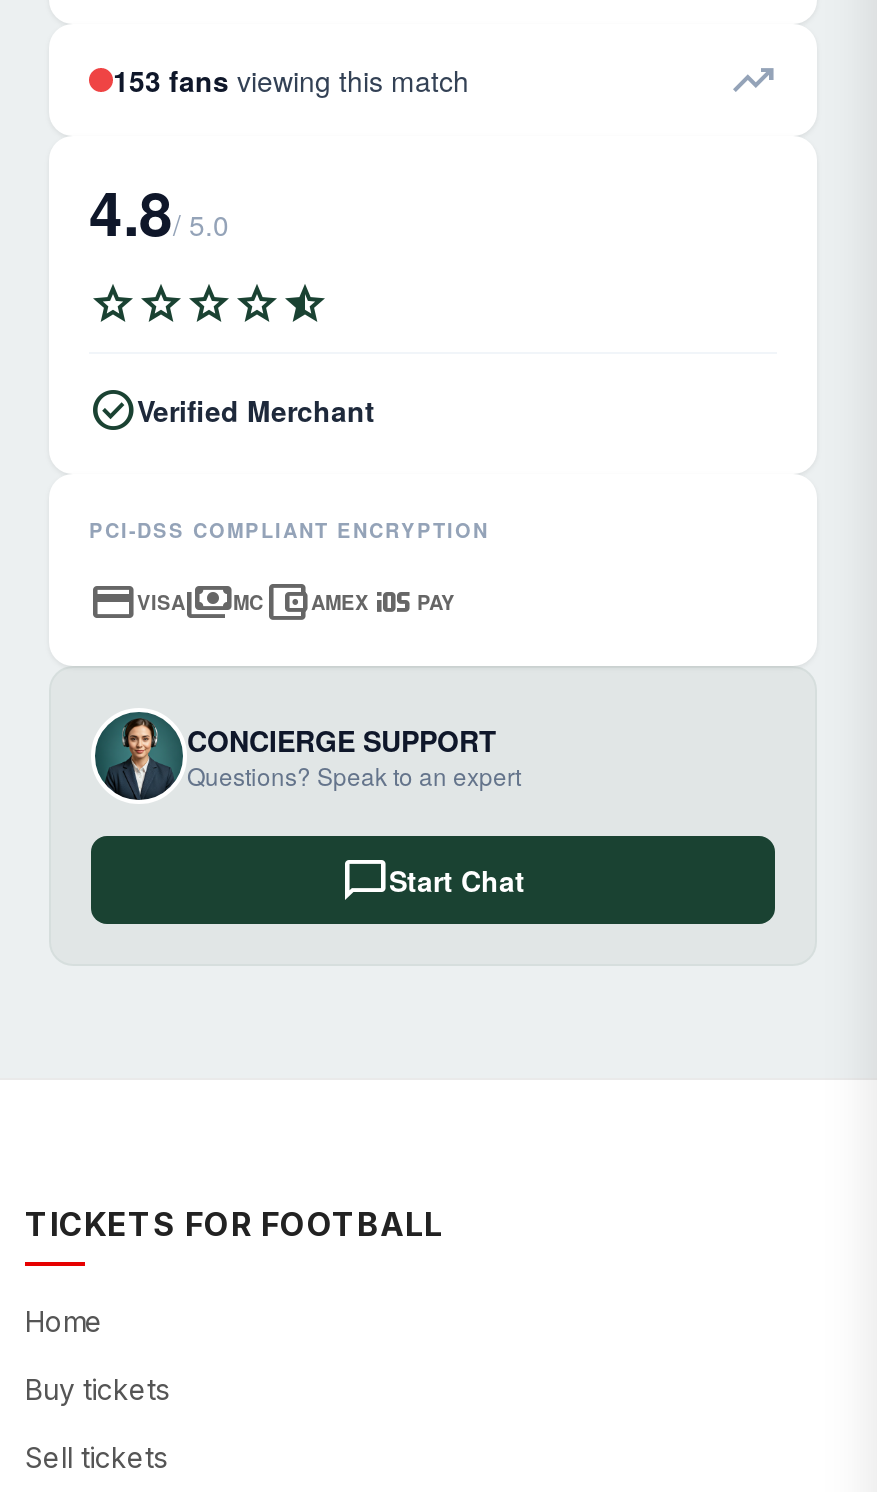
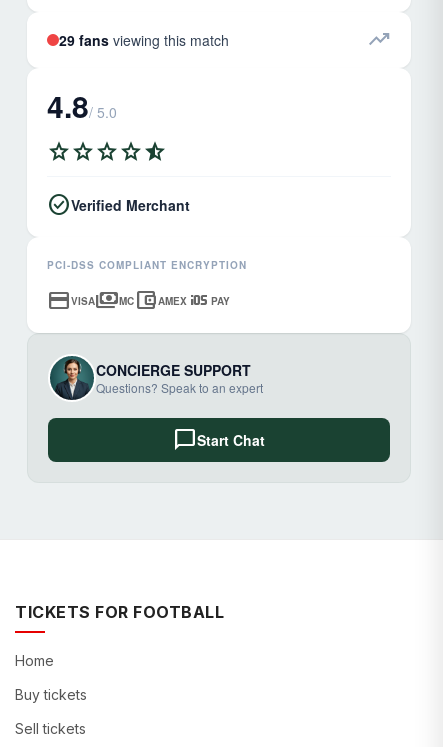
- 153 fans viewing this match
+ 29 fans viewing this match
